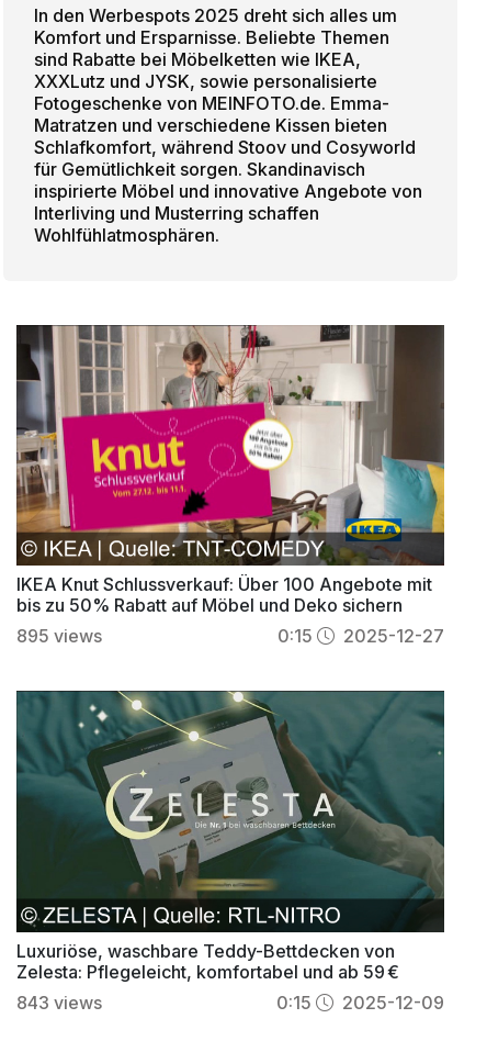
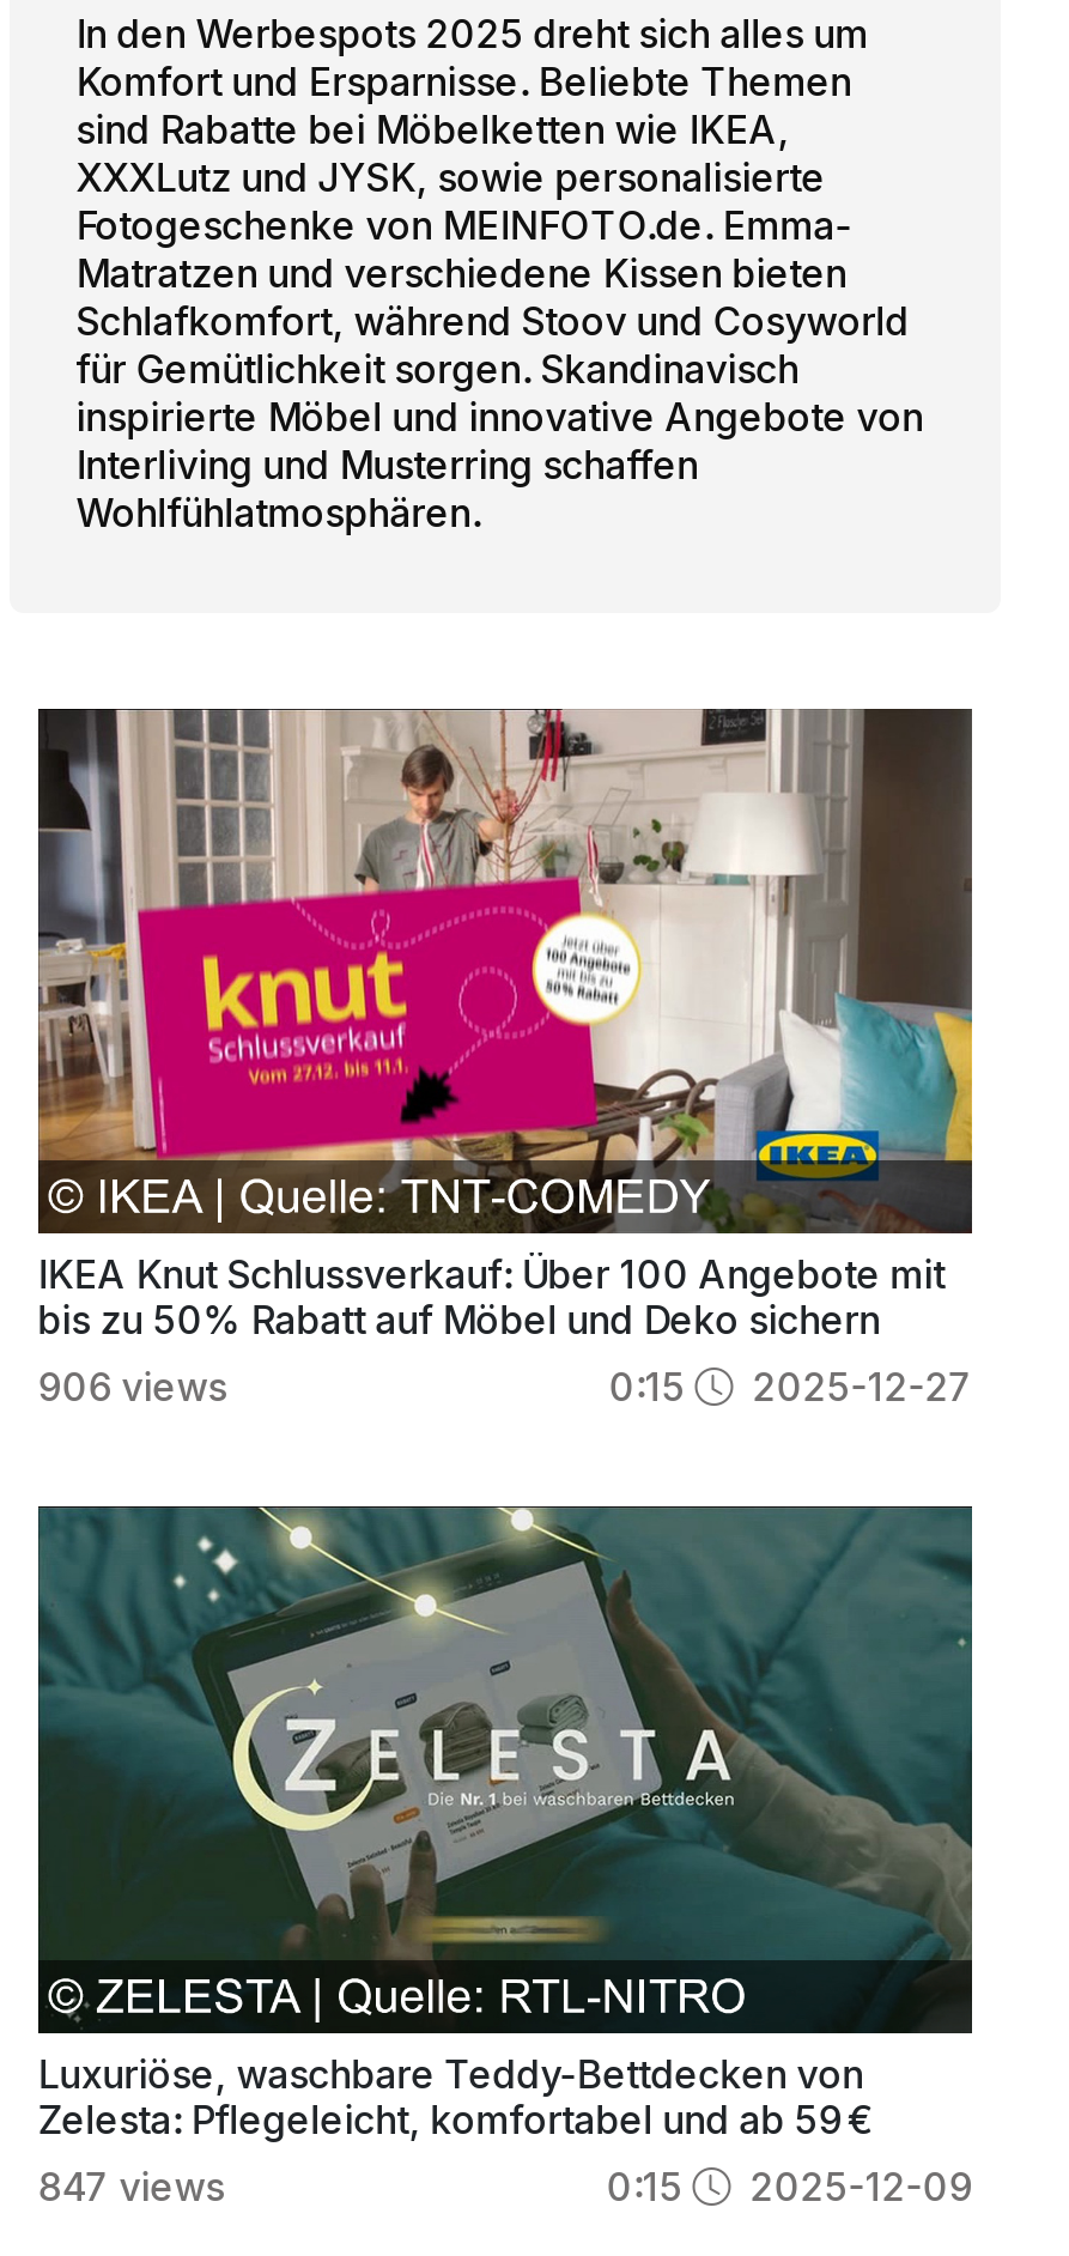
- 895 views
+ 906 views

- 843 views
+ 847 views
